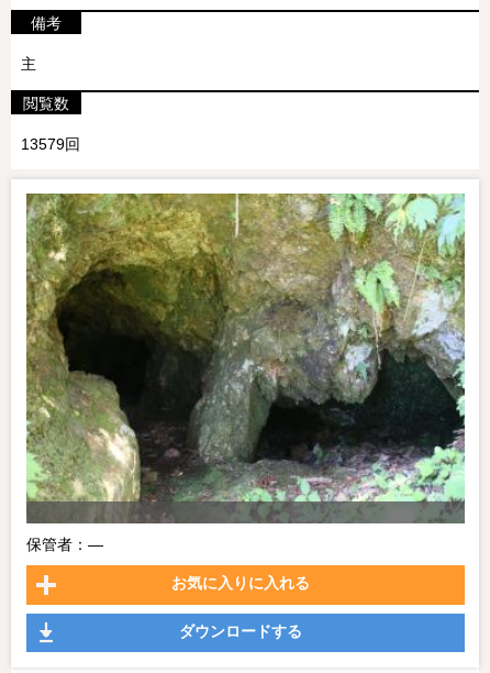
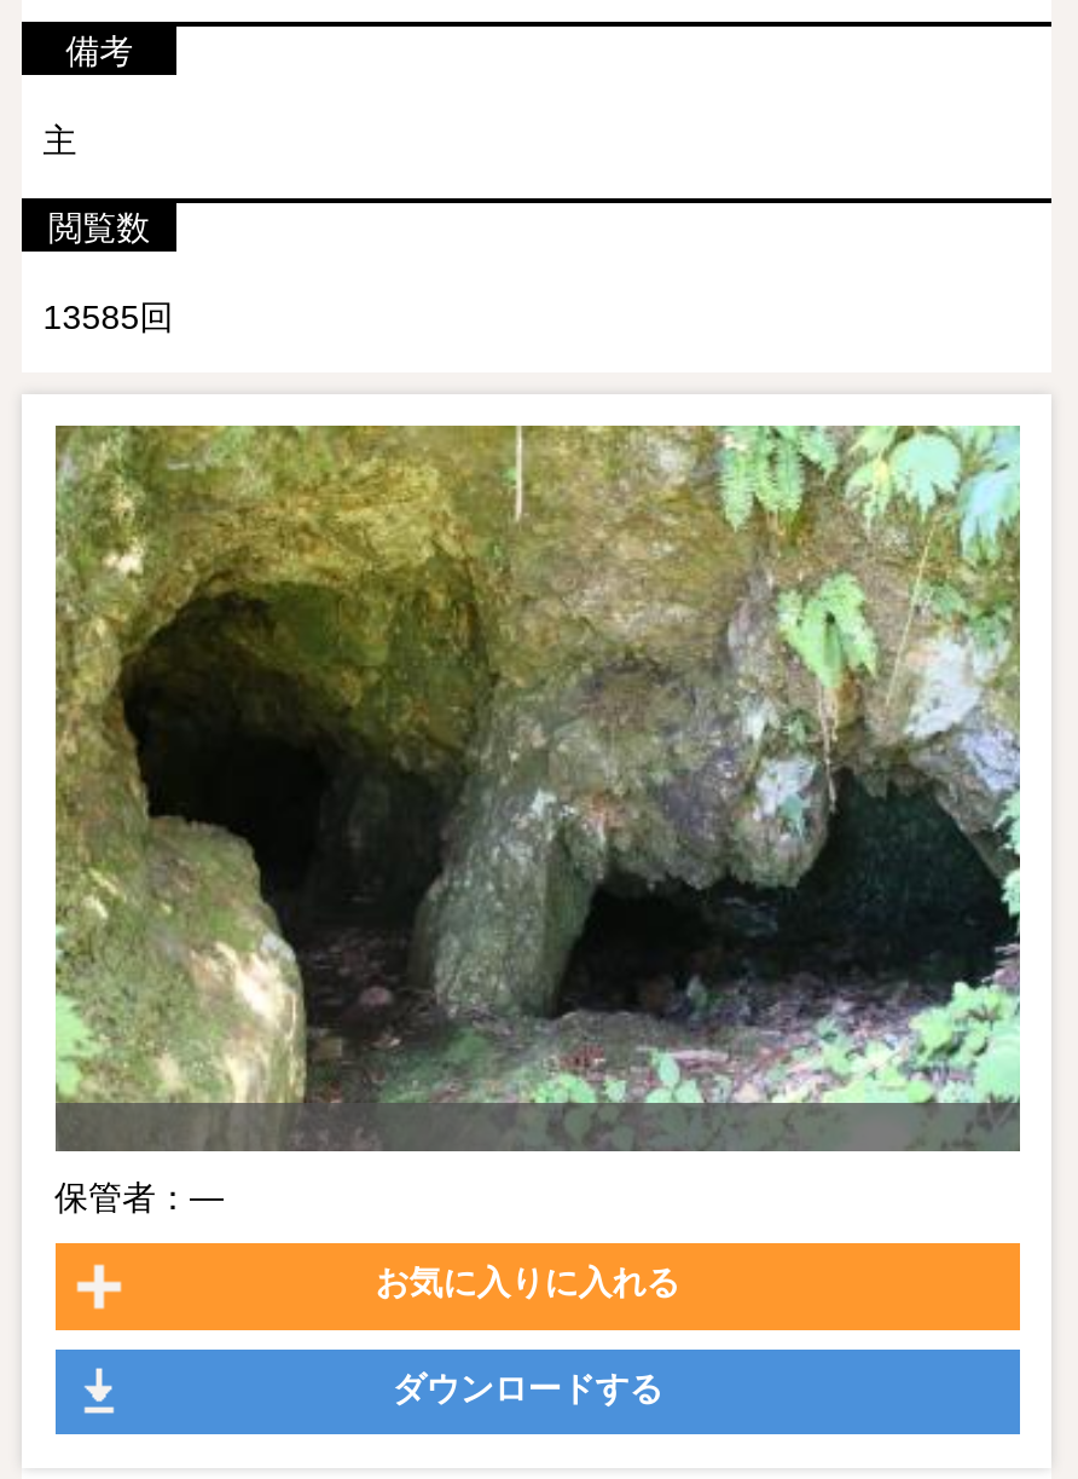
- 13579回
+ 13585回
